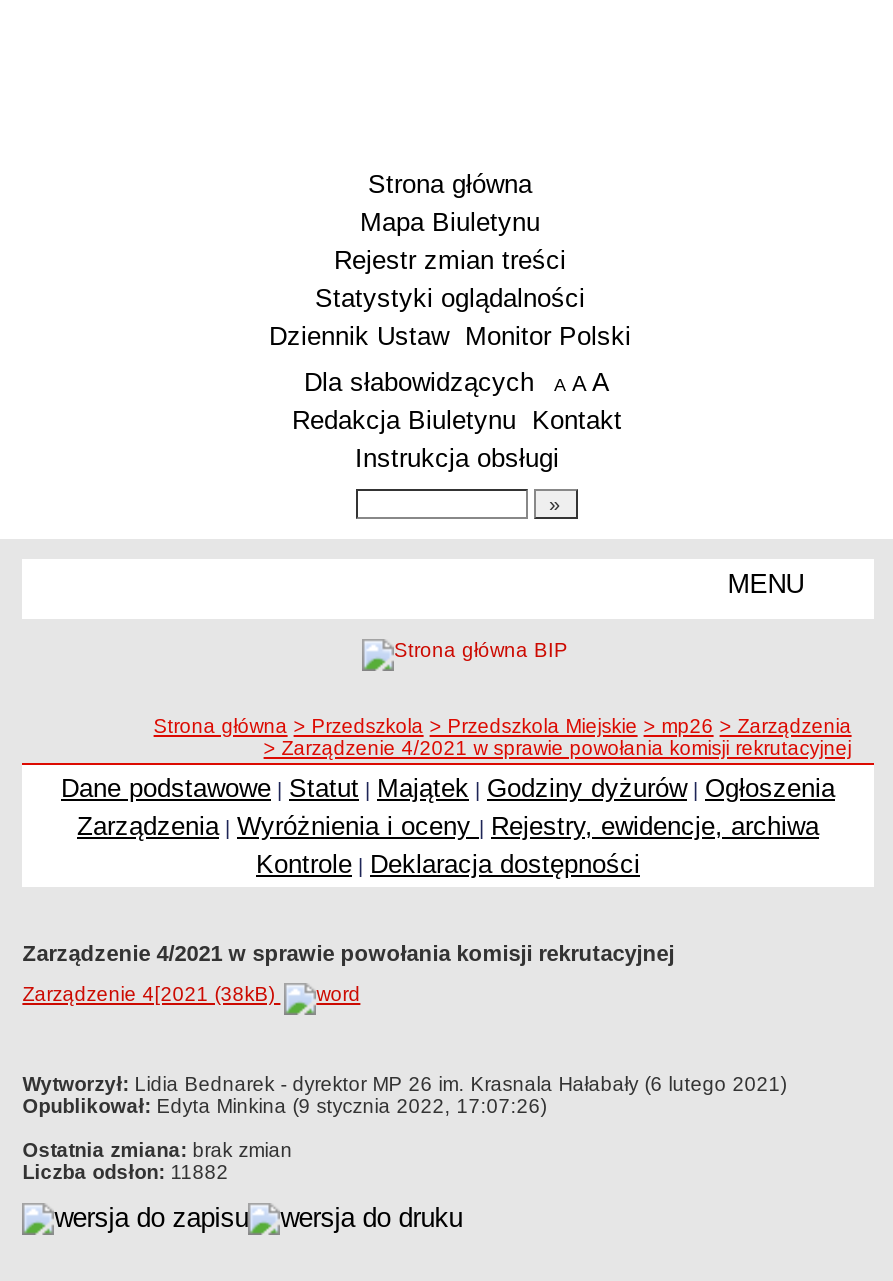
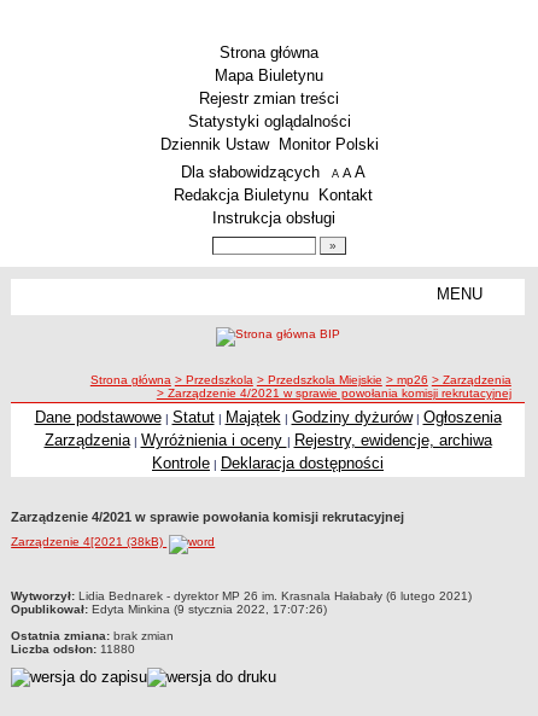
- Liczba odsłon: 11882
+ Liczba odsłon: 11880
